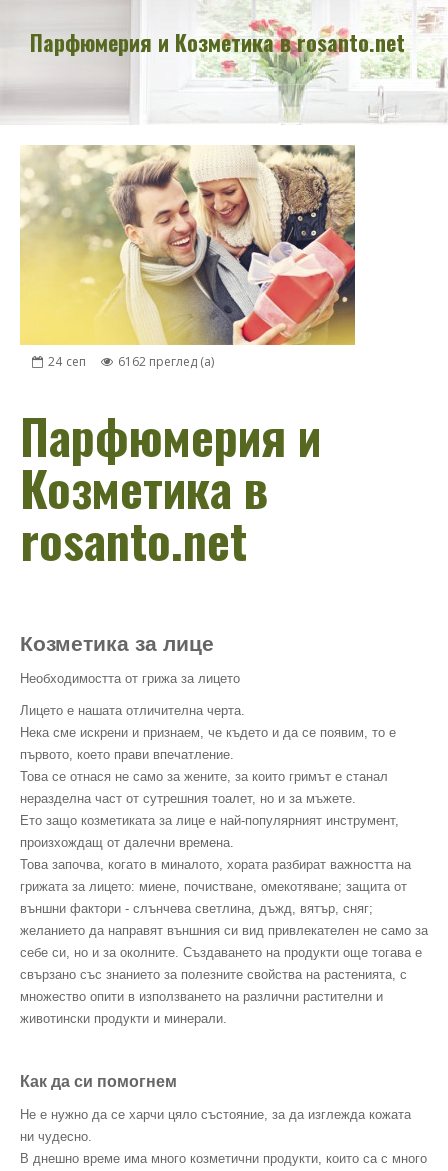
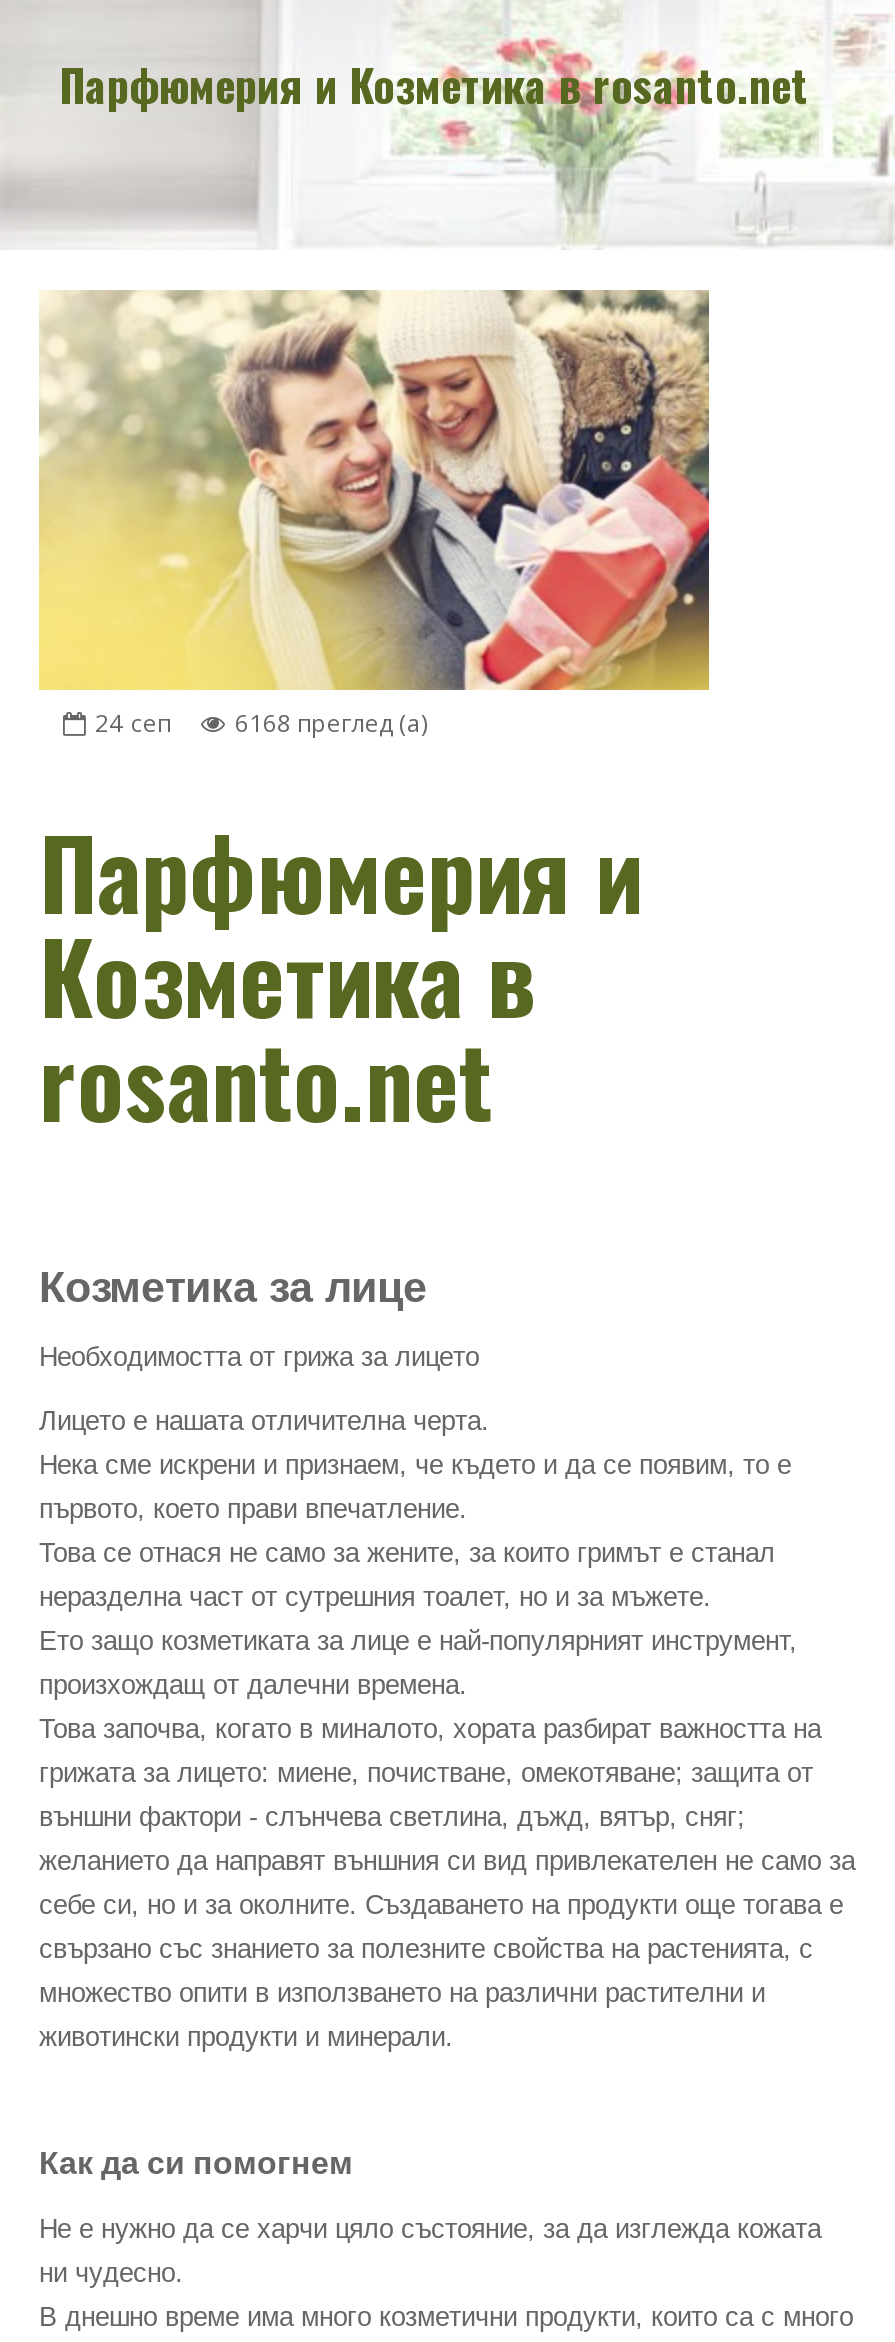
- 24 сеп 6162 преглед (а)
+ 24 сеп 6168 преглед (а)
